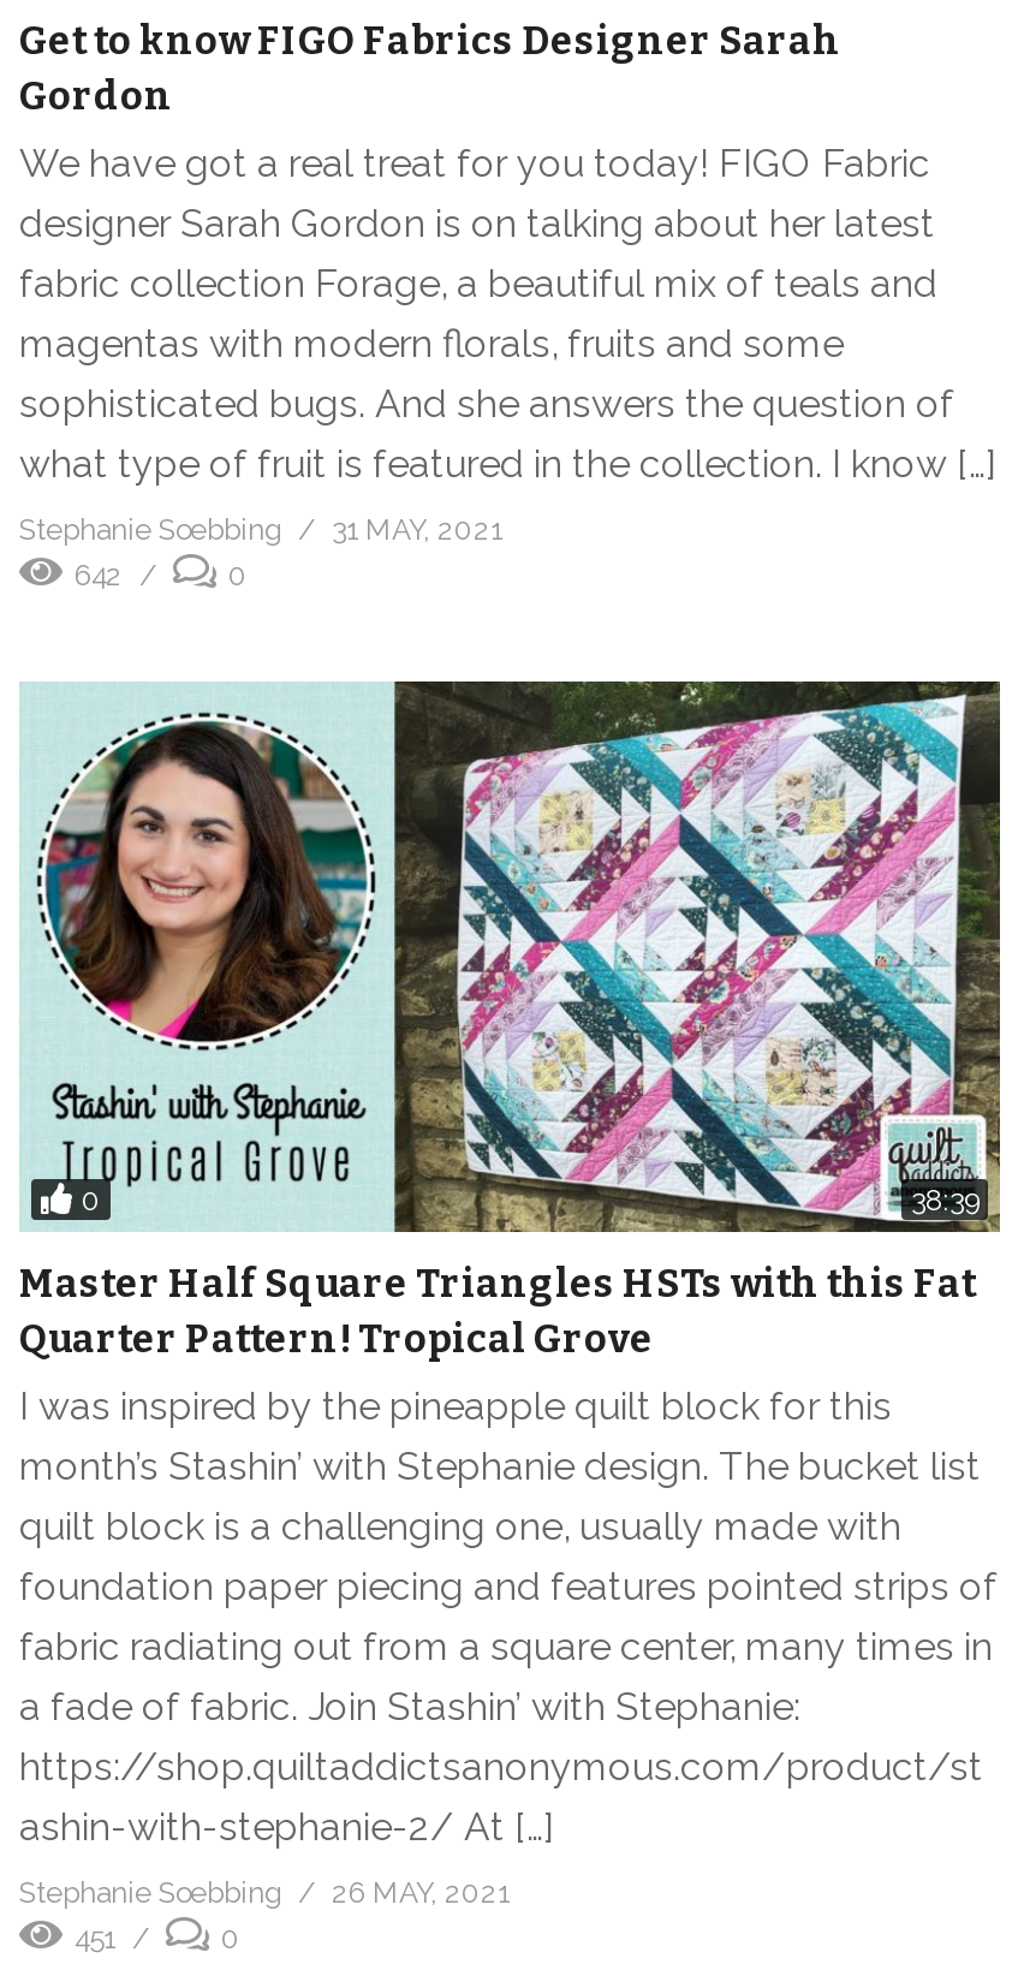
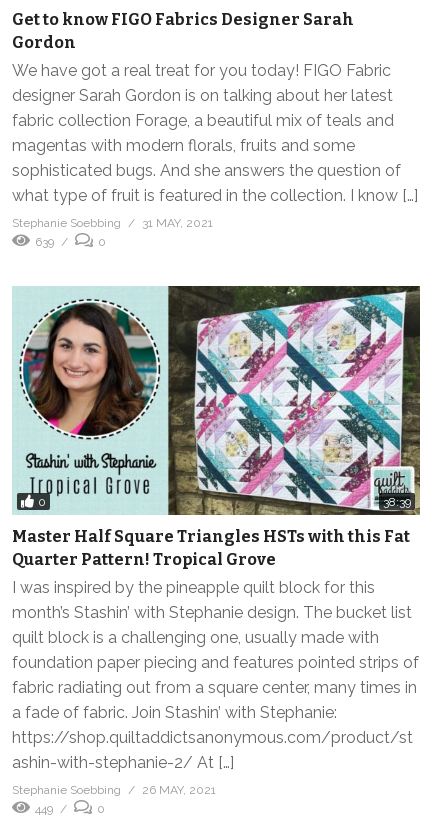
- 642
+ 639

- 451
+ 449
